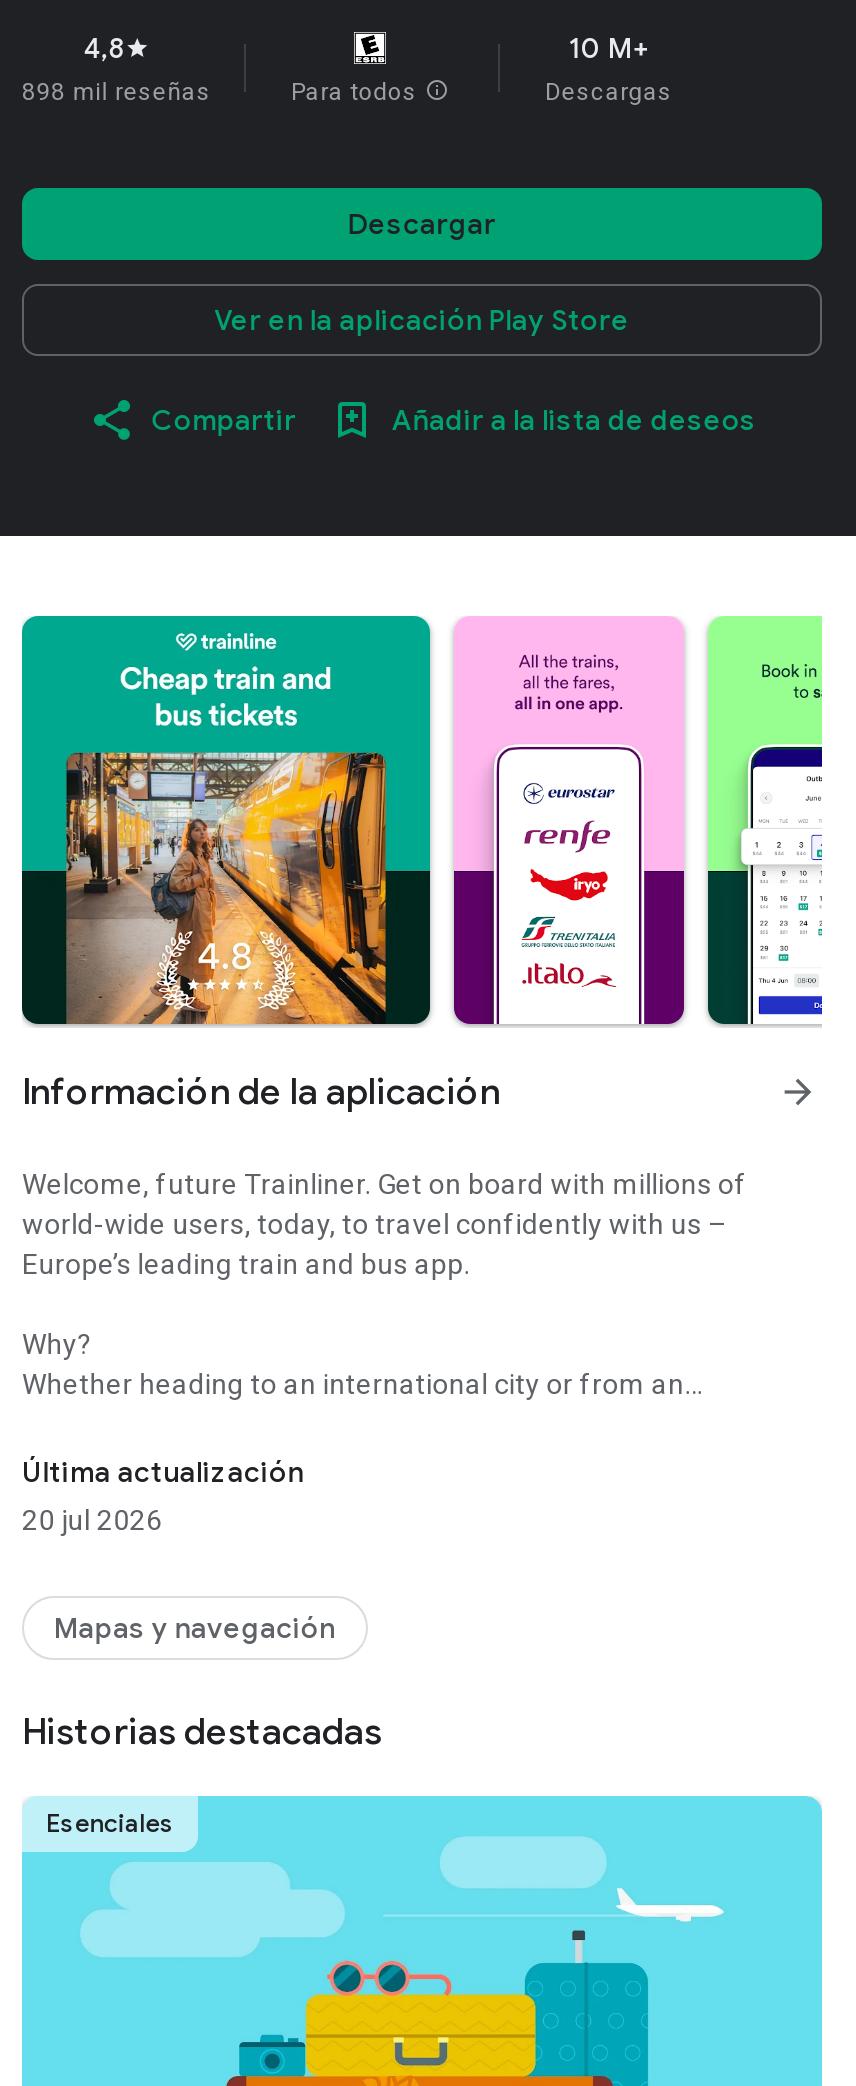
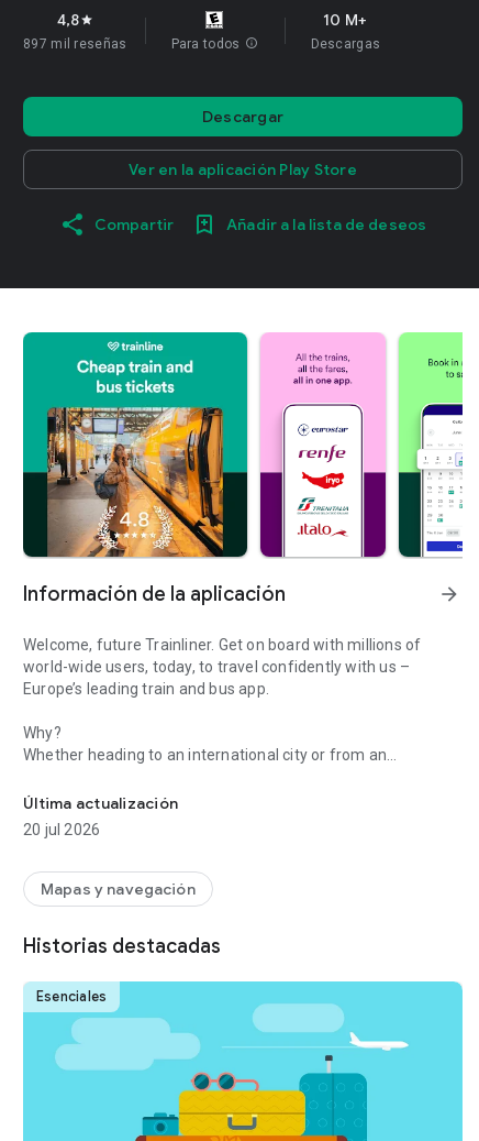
- 898 mil reseñas
+ 897 mil reseñas
